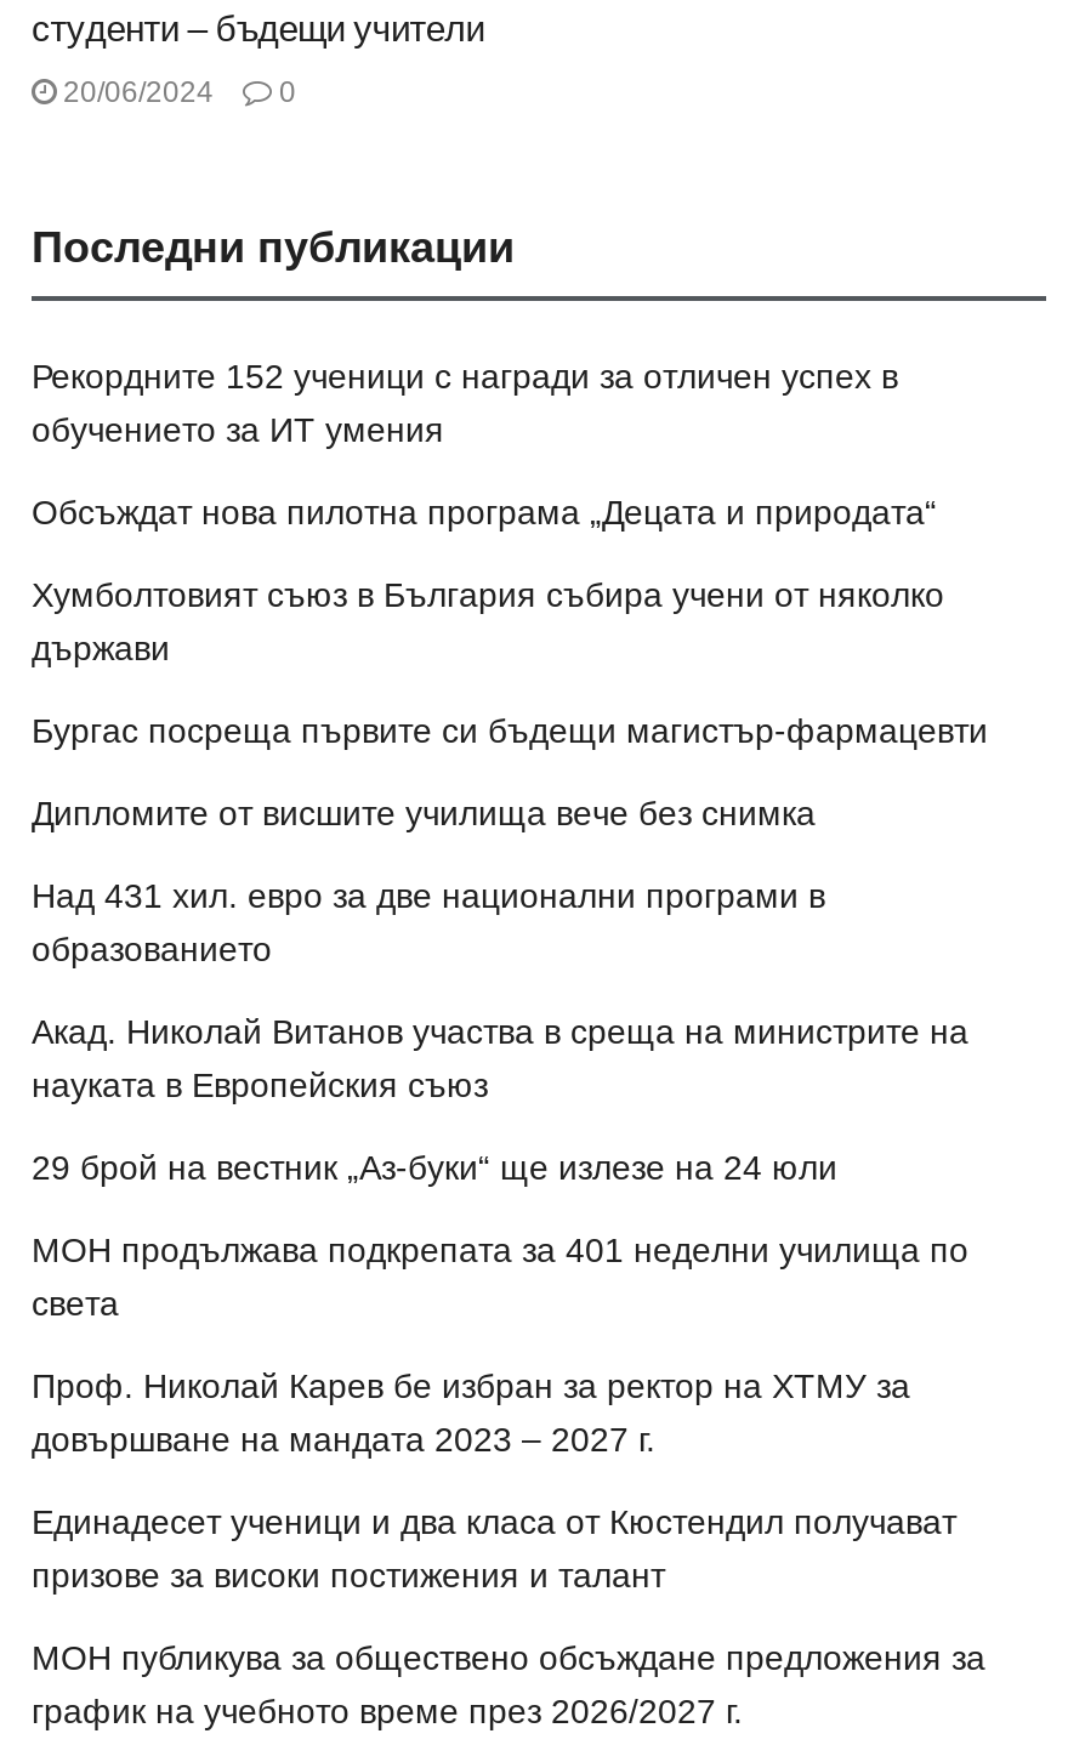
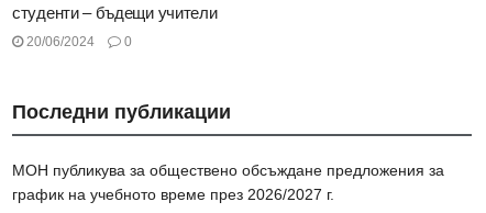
- Рекордните 152 ученици с награди за отличен успех в
- обучението за ИТ умения
- Обсъждат нова пилотна програма „Децата и природата“
- Хумболтовият съюз в България събира учени от няколко
- държави
- Бургас посреща първите си бъдещи магистър-фармацевти
- Дипломите от висшите училища вече без снимка
- Над 431 хил. евро за две национални програми в
- образованието
- Акад. Николай Витанов участва в среща на министрите на
- науката в Европейския съюз
- 29 брой на вестник „Аз-буки“ ще излезе на 24 юли
- МОН продължава подкрепата за 401 неделни училища по
- света
- Проф. Николай Карев бе избран за ректор на ХТМУ за
- довършване на мандата 2023 – 2027 г.
- Единадесет ученици и два класа от Кюстендил получават
- призове за високи постижения и талант
